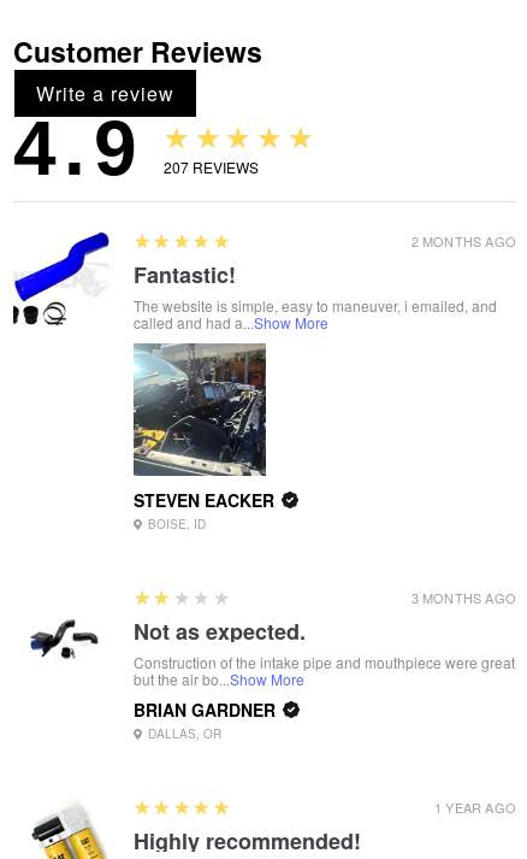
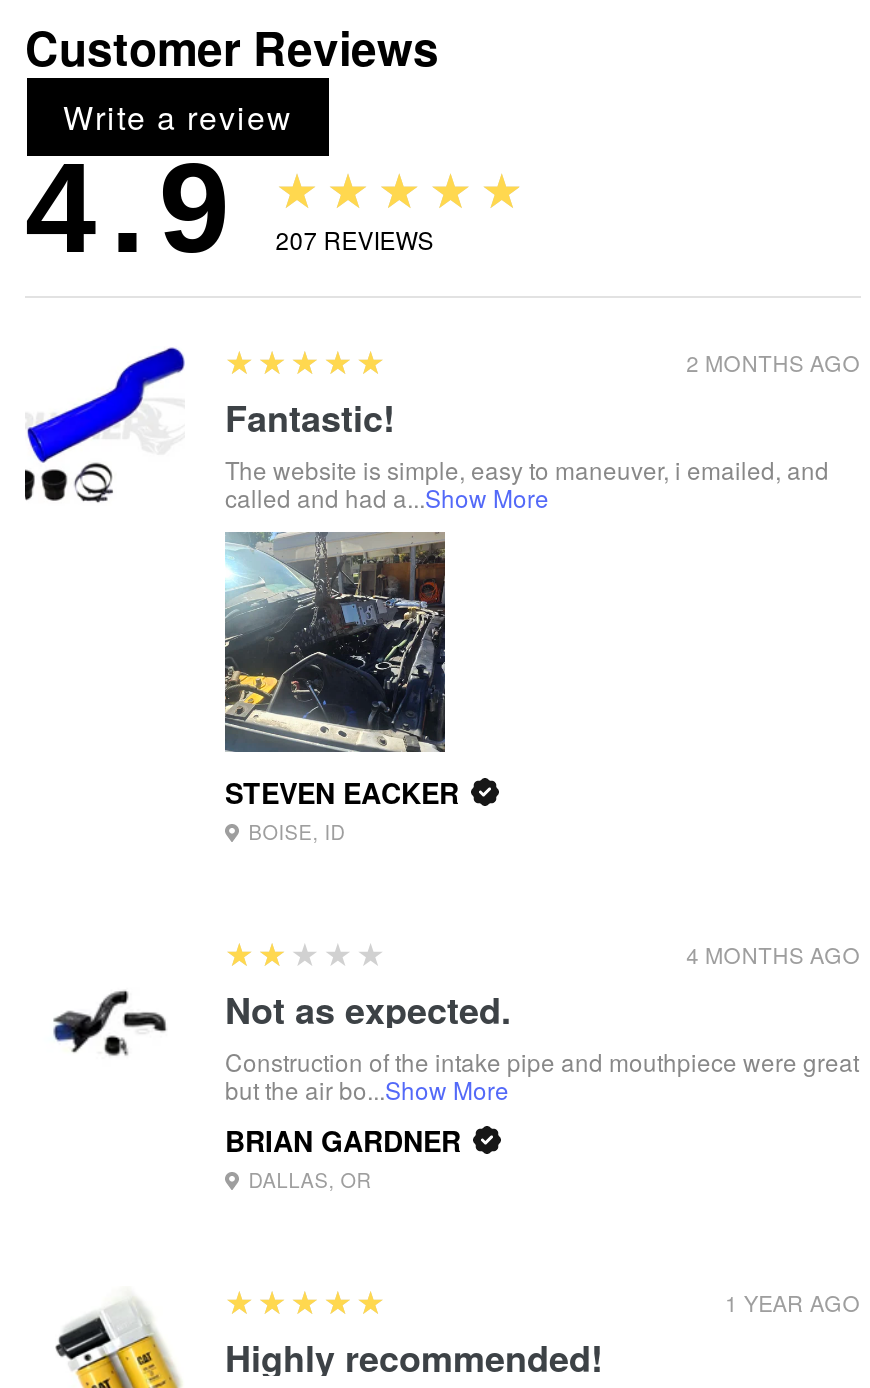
- 3 MONTHS AGO
+ 4 MONTHS AGO
